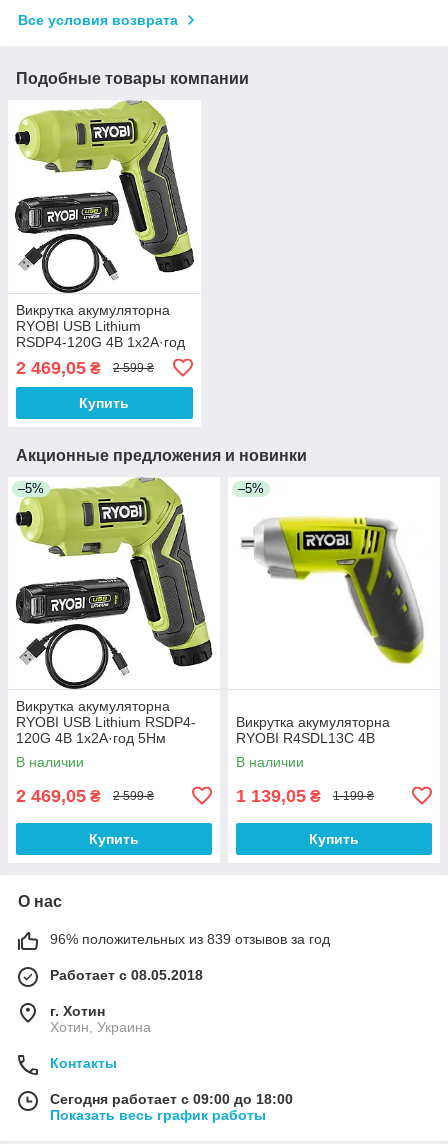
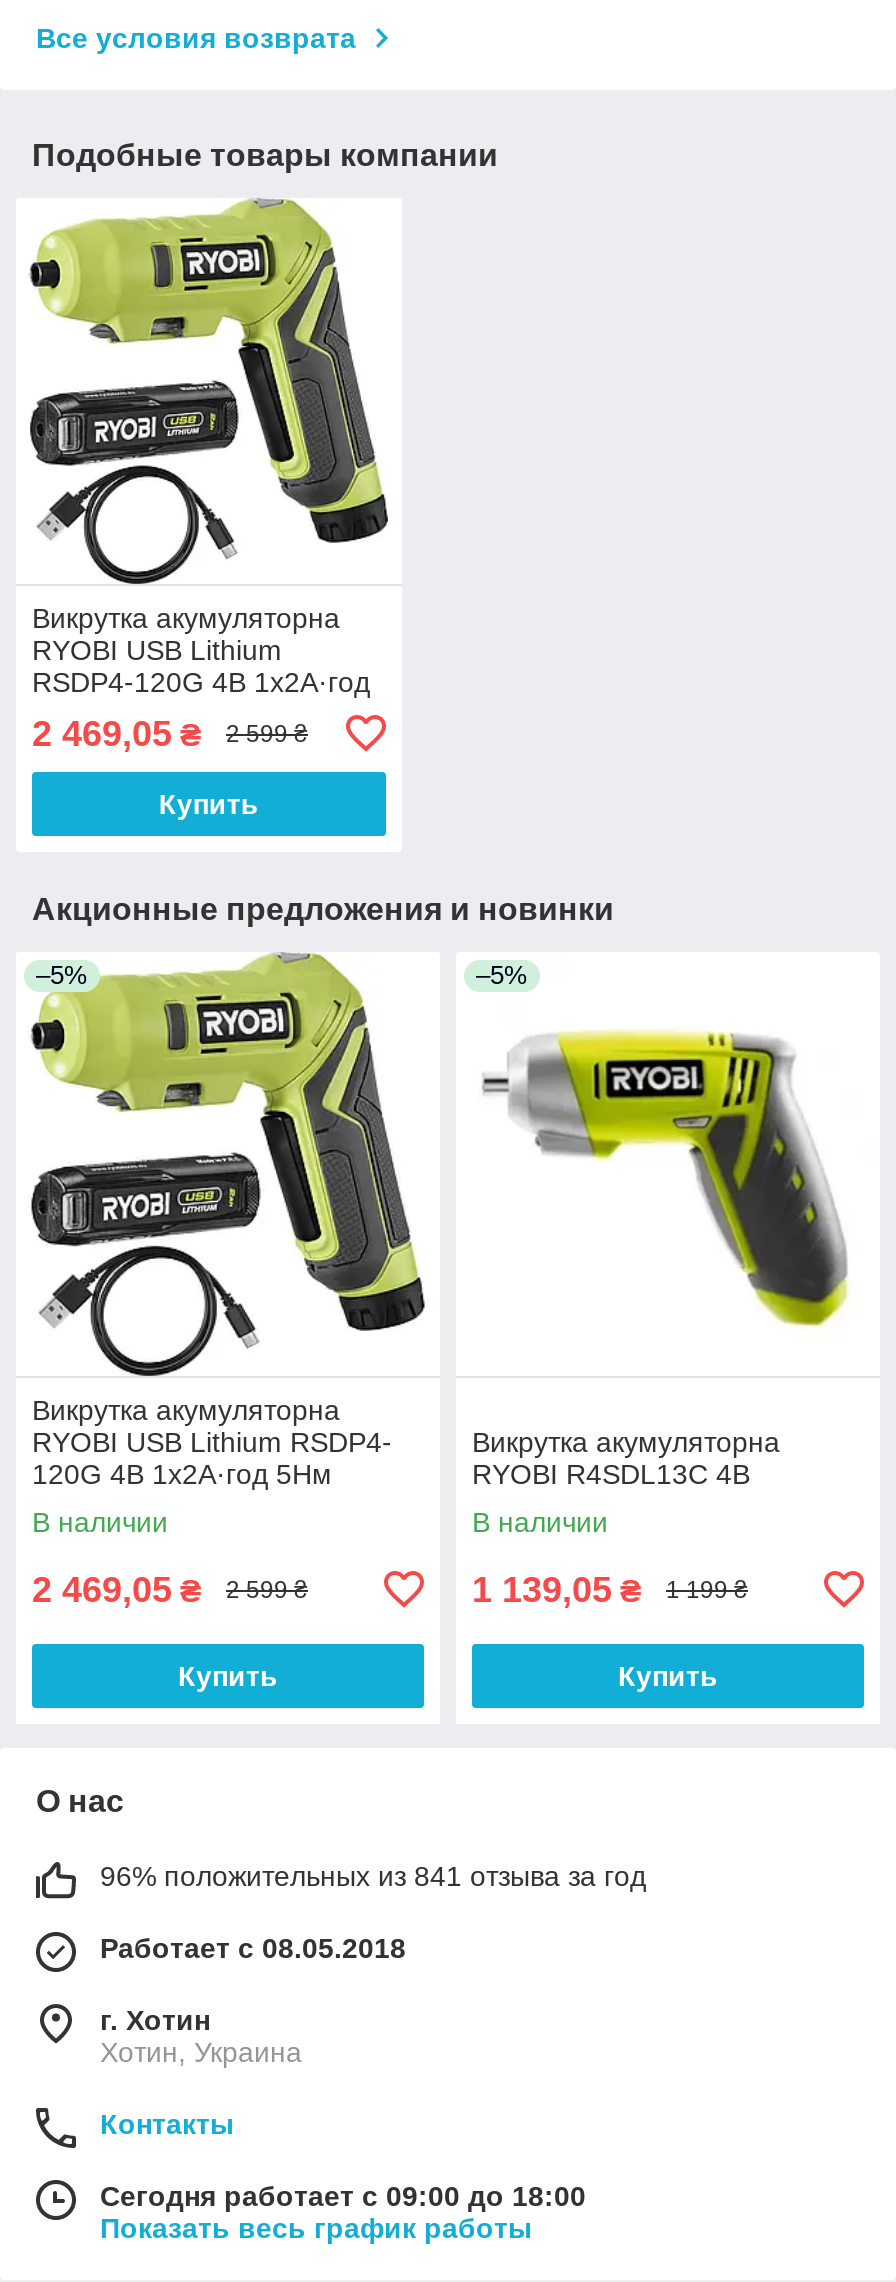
- 96% положительных из 839 отзывов за год
+ 96% положительных из 841 отзыва за год
